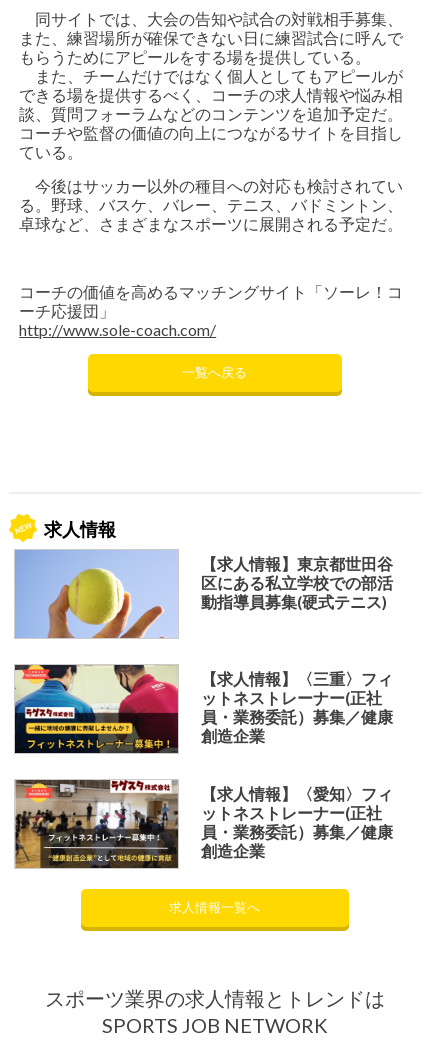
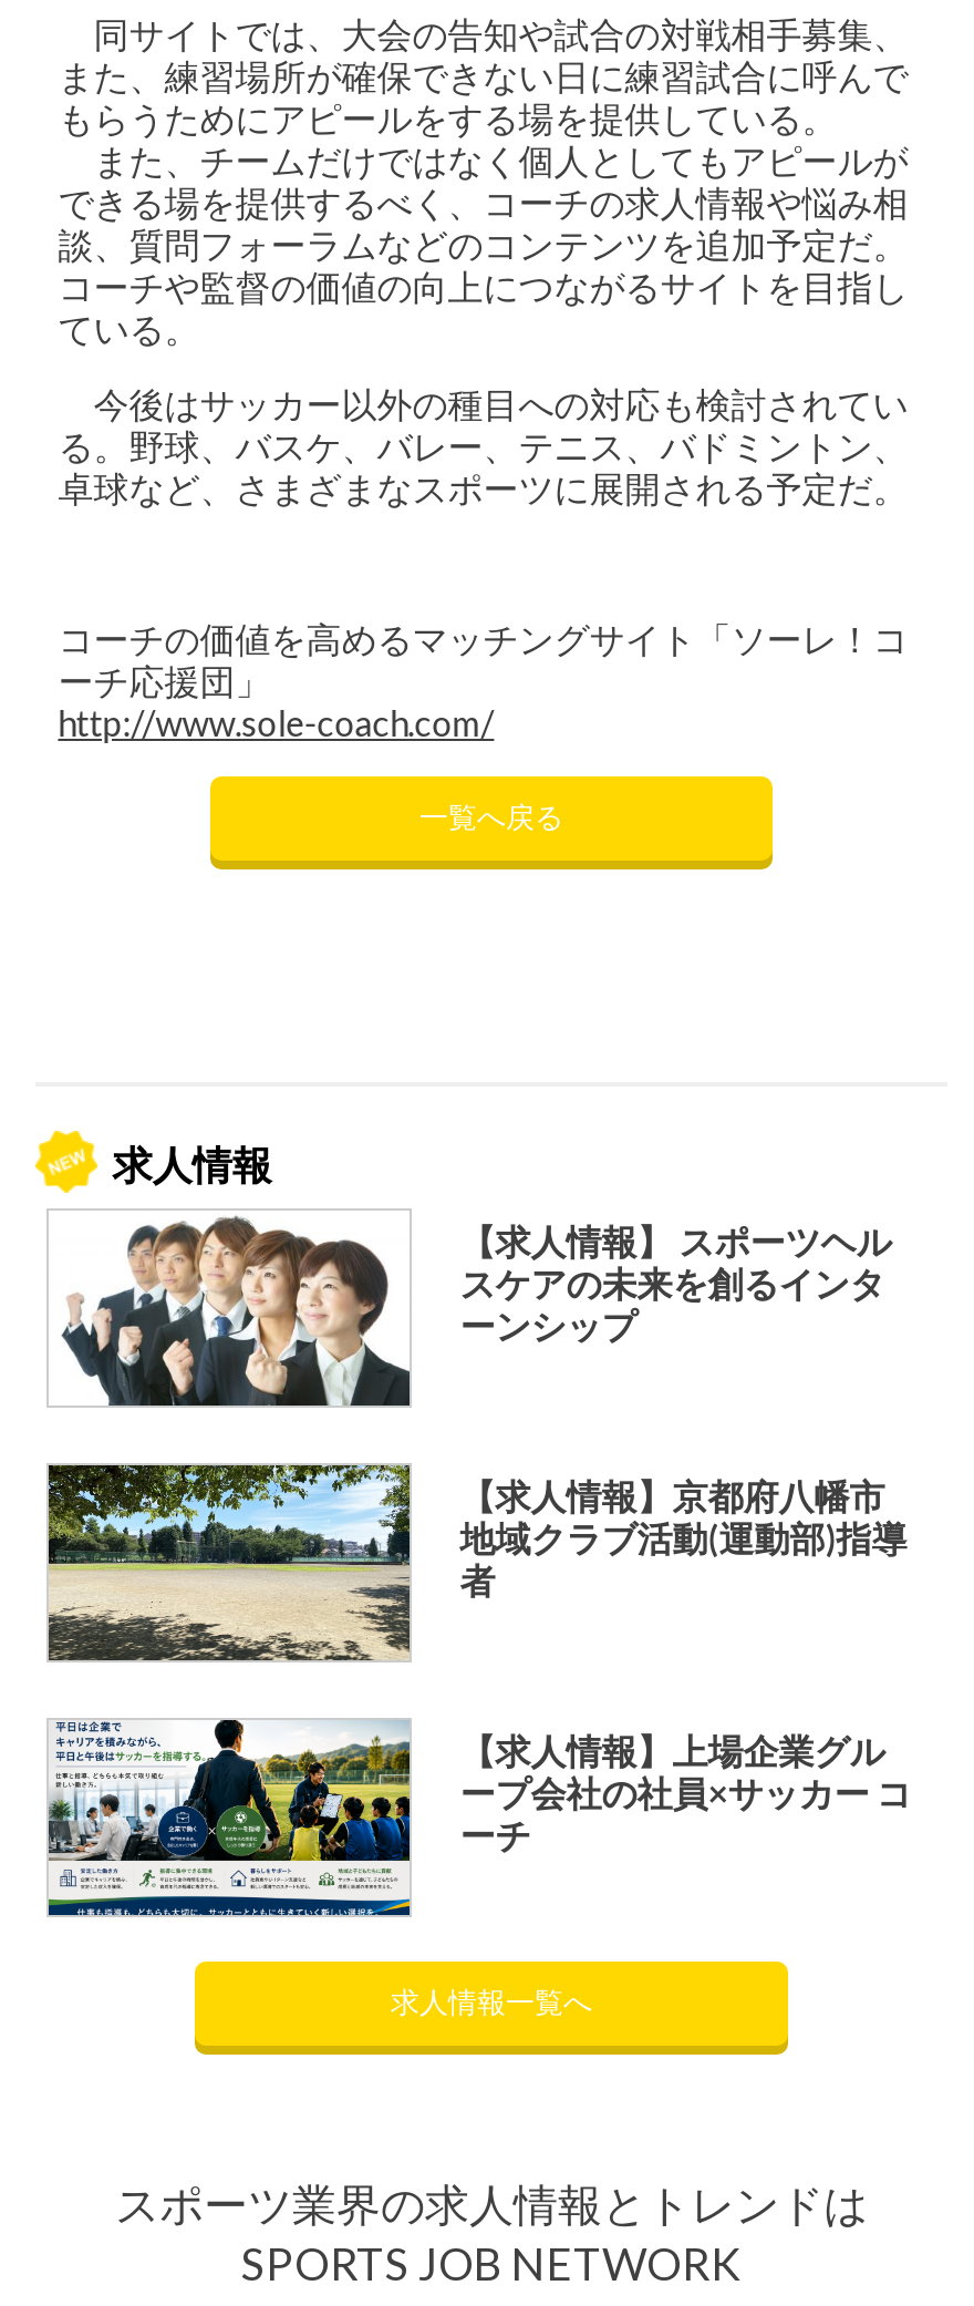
- [image]
- 【求人情報】東京都世田谷
- 区にある私立学校での部活
- 動指導員募集(硬式テニス)
+ [image]
+ 【求人情報】 スポーツヘル
+ スケアの未来を創るインタ
+ ーンシップ

- [image]
- 【求人情報】〈三重〉フィ
- ットネストレーナー(正社
- 員・業務委託）募集／健康
- 創造企業
+ [image]
+ 【求人情報】京都府八幡市
+ 地域クラブ活動(運動部)指導
+ 者

- [image]
- 【求人情報】〈愛知〉フィ
- ットネストレーナー(正社
- 員・業務委託）募集／健康
- 創造企業
+ [image]
+ 【求人情報】上場企業グル
+ ープ会社の社員×サッカー コ
+ ーチ
